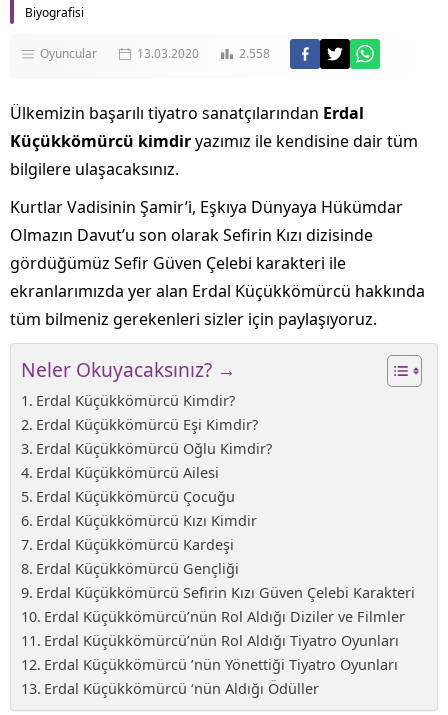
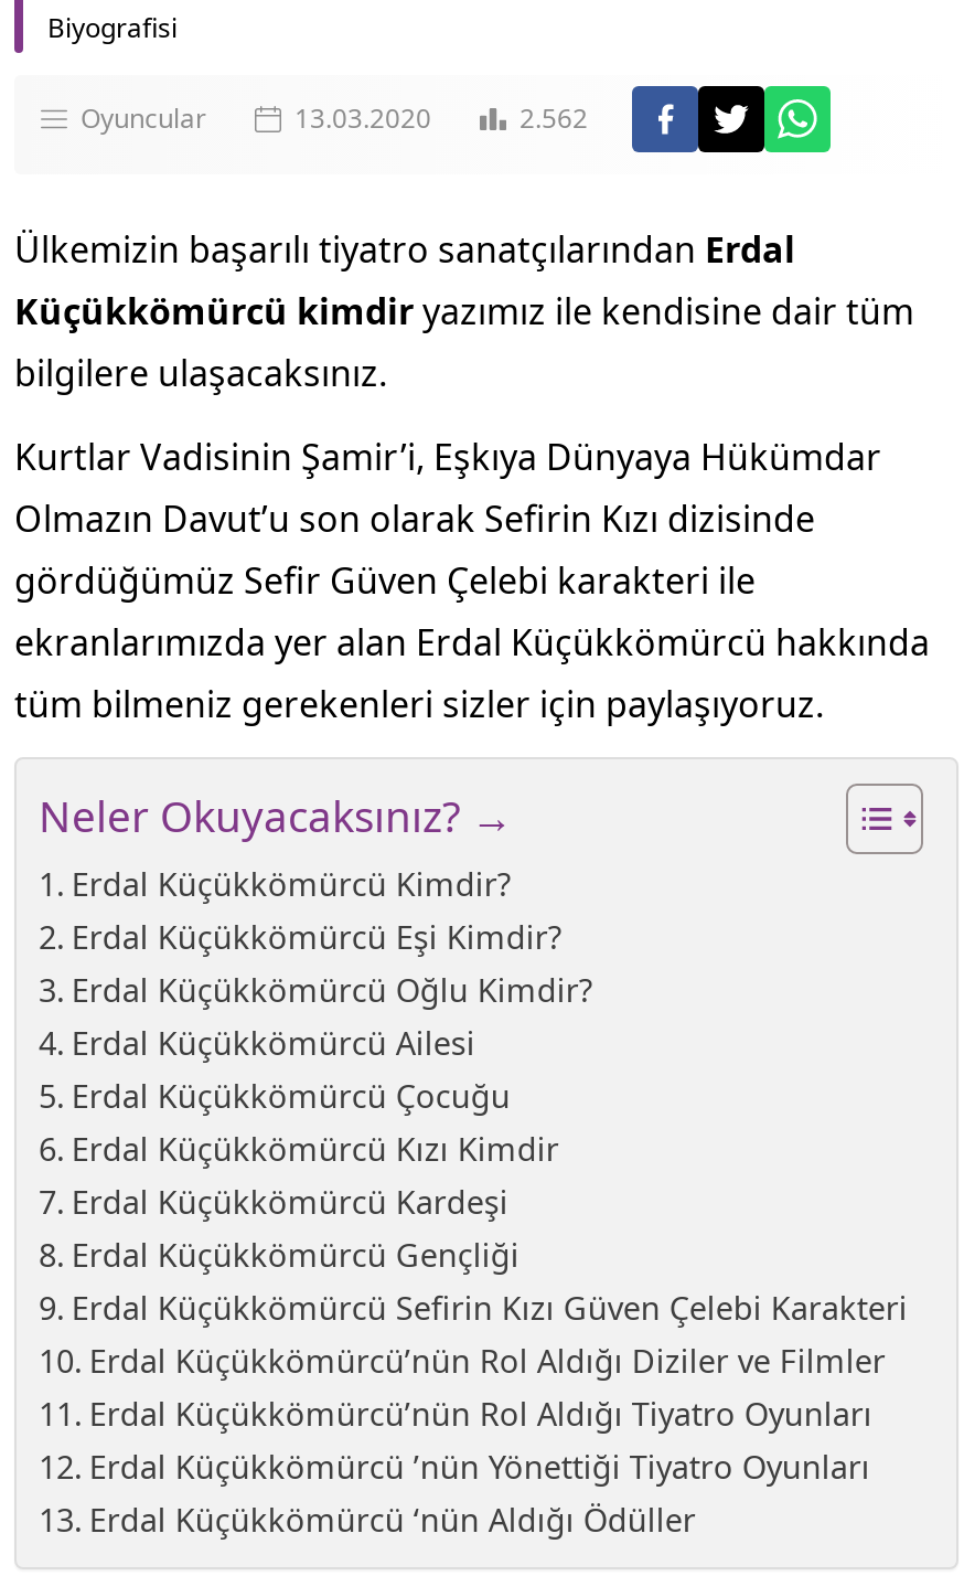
- 2.558
+ 2.562
